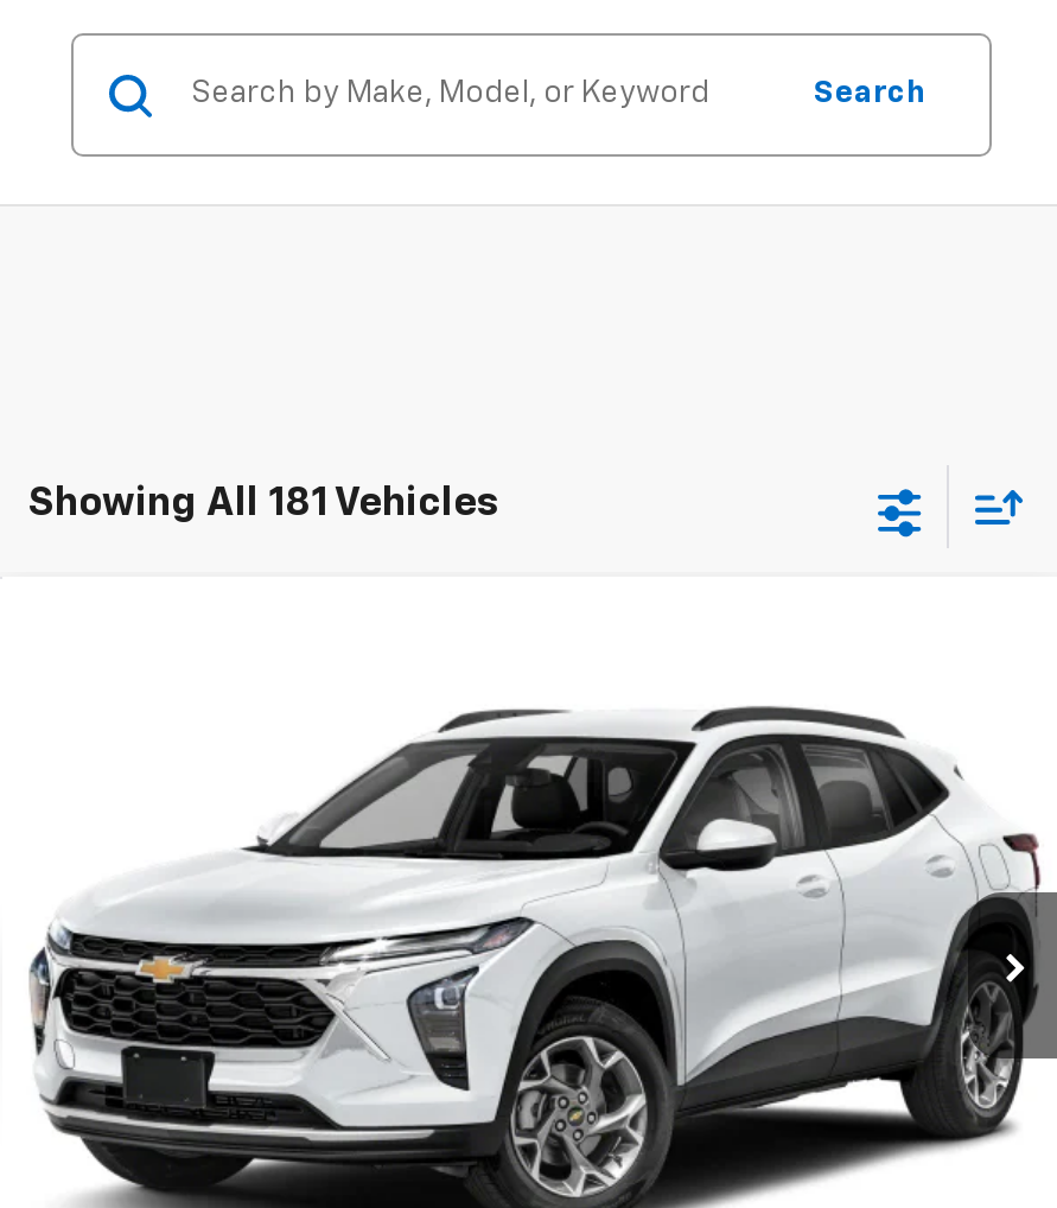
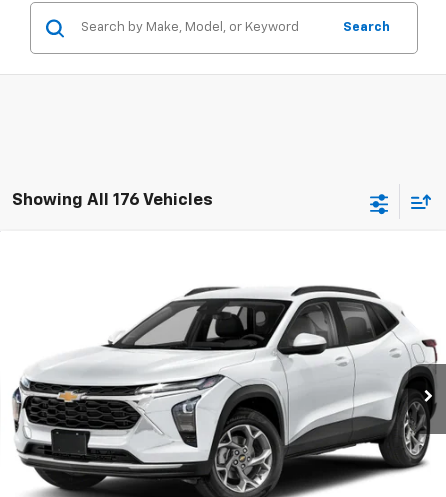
- Showing All 181 Vehicles
+ Showing All 176 Vehicles
